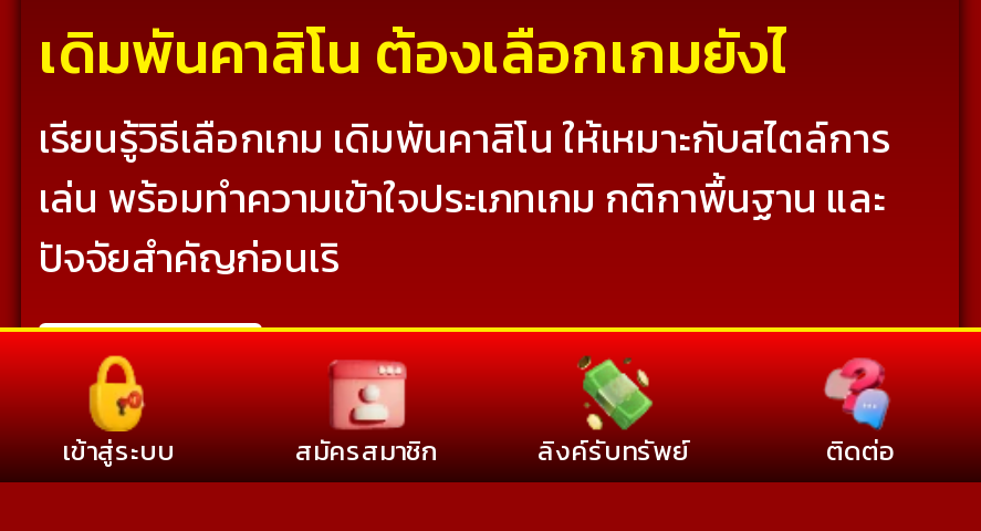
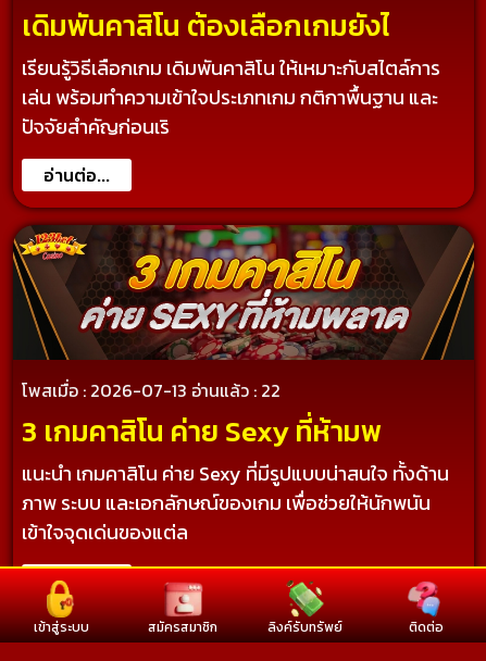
+ [image]
+ อ่านต่อ...

+ โพสเมื่อ : 2026-07-13อ่านแล้ว : 22
+ 3 เกมคาสิโน ค่าย Sexy ที่ห้ามพ
+ แนะนำ เกมคาสิโน ค่าย Sexy ที่มีรูปแบบน่าสนใจ ทั้งด้าน
+ ภาพ ระบบ และเอกลักษณ์ของเกม เพื่อช่วยให้นักพนัน
+ เข้าใจจุดเด่นของแต่ล
